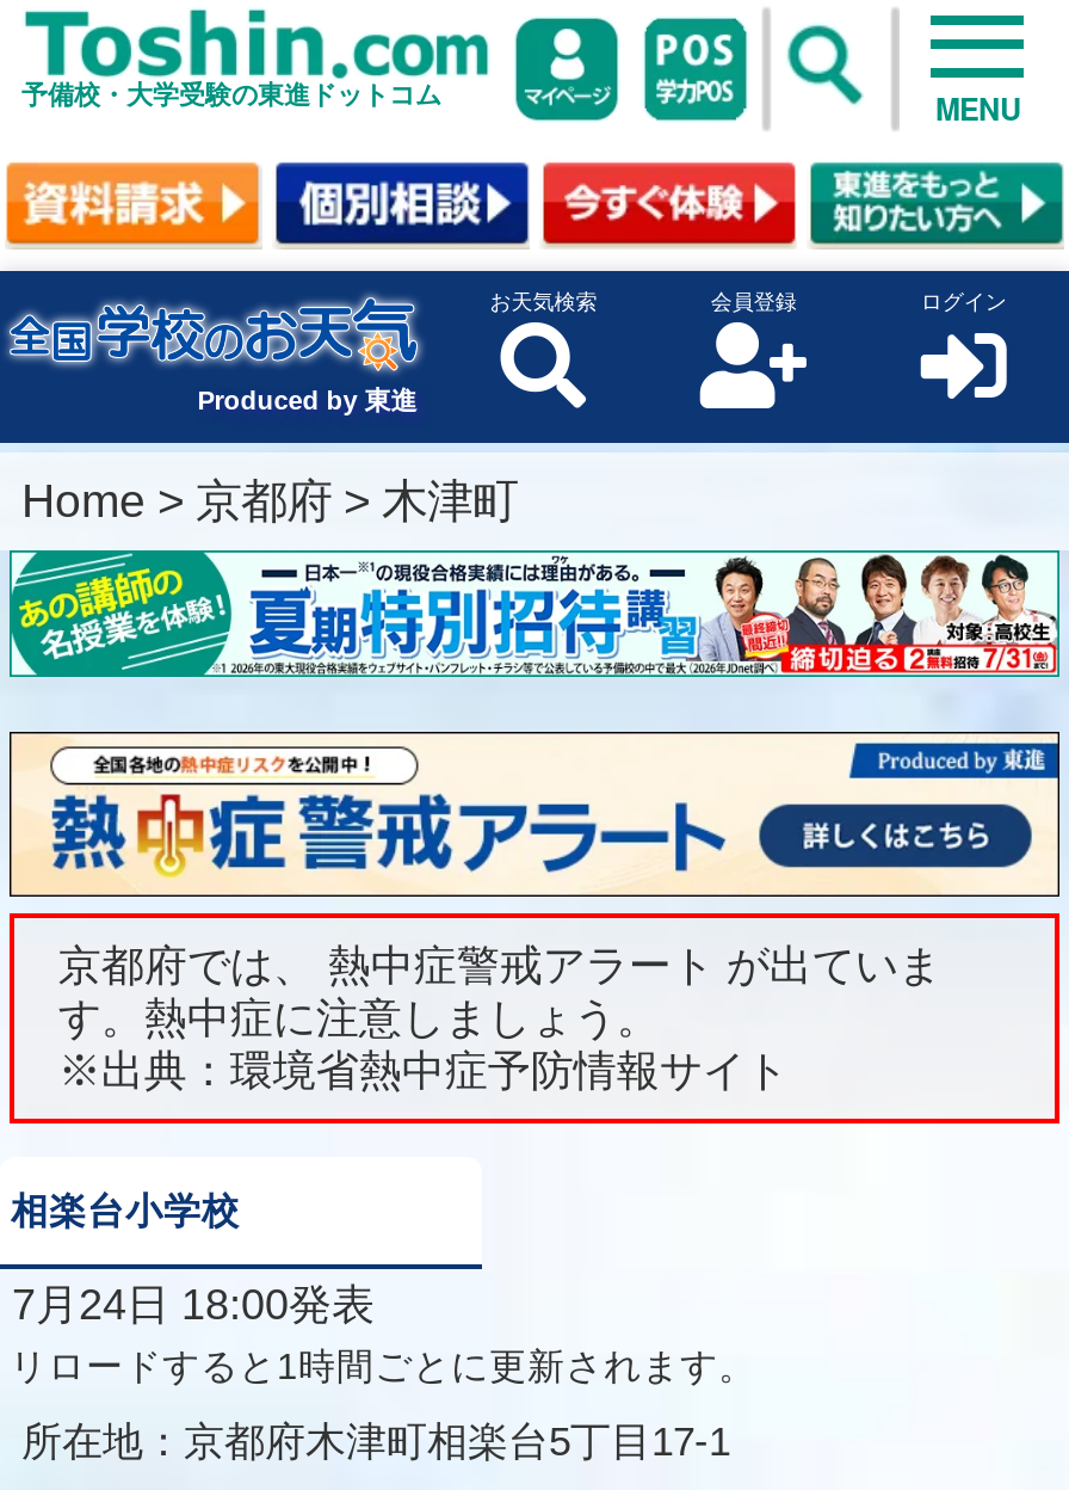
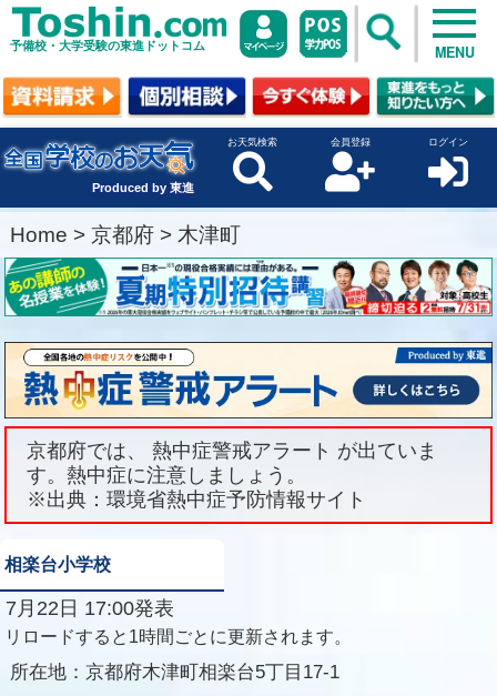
- 7月24日 18:00発表
+ 7月22日 17:00発表
